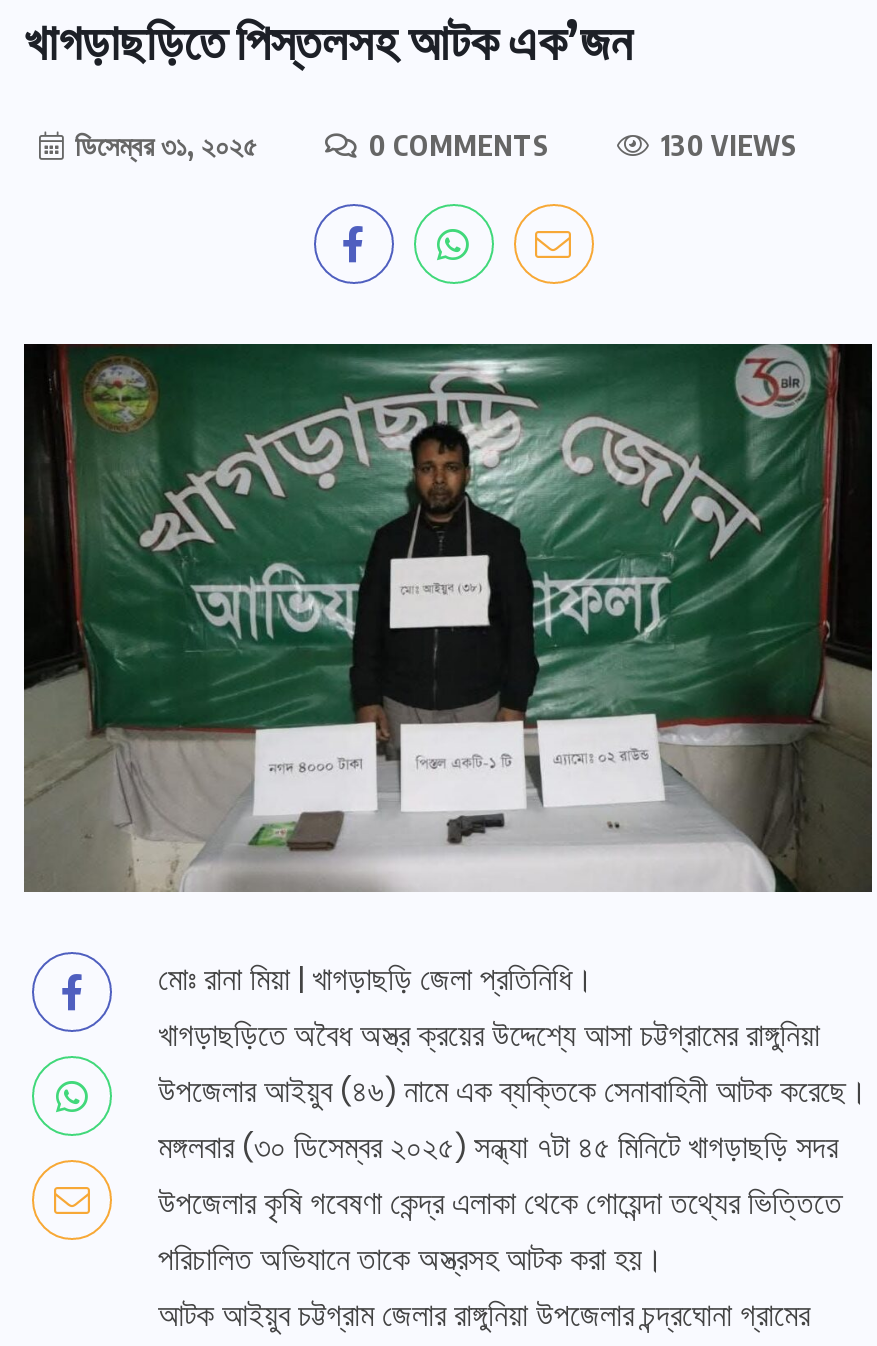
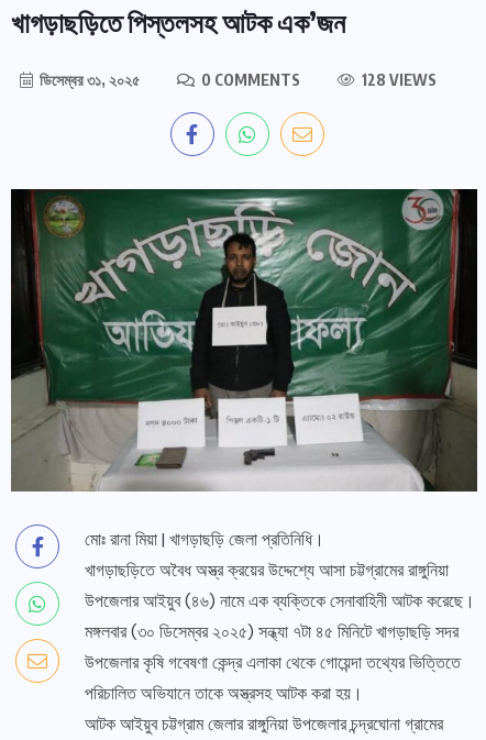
- 130 VIEWS
+ 128 VIEWS
